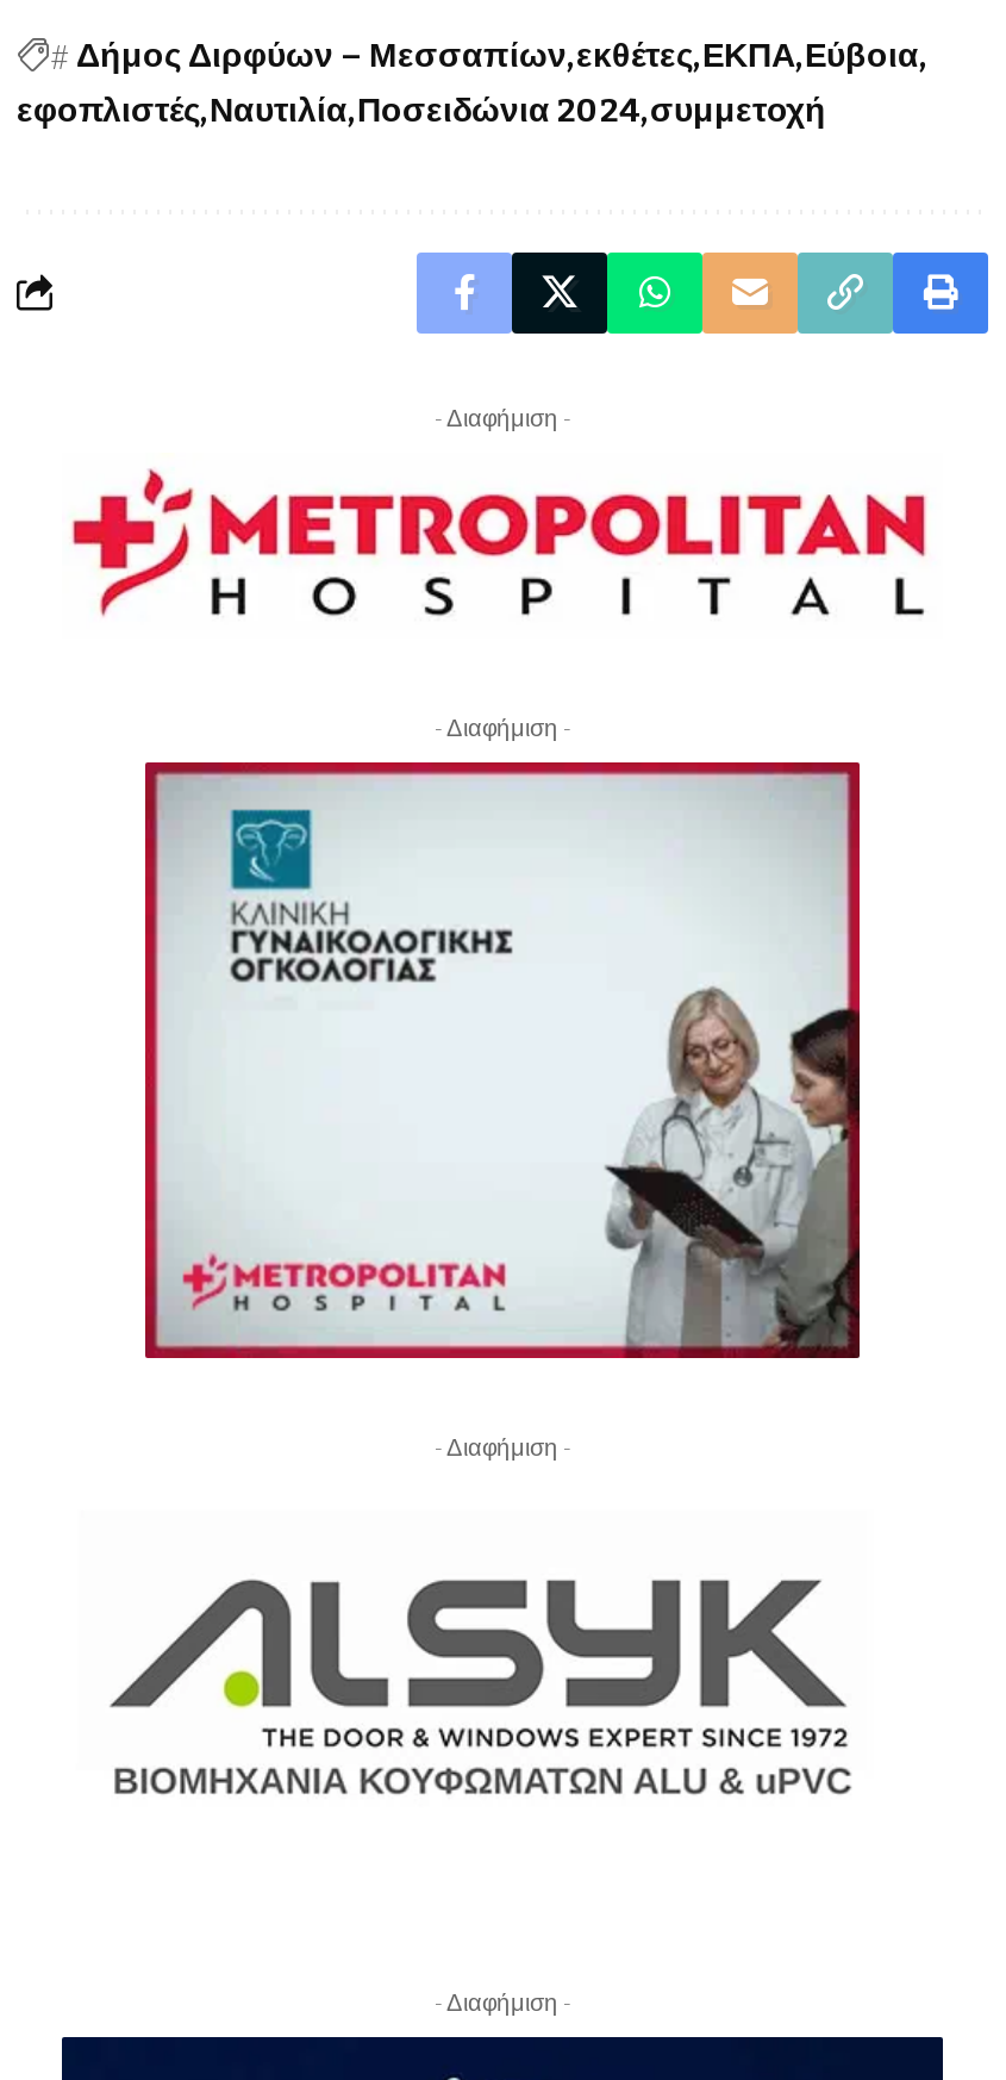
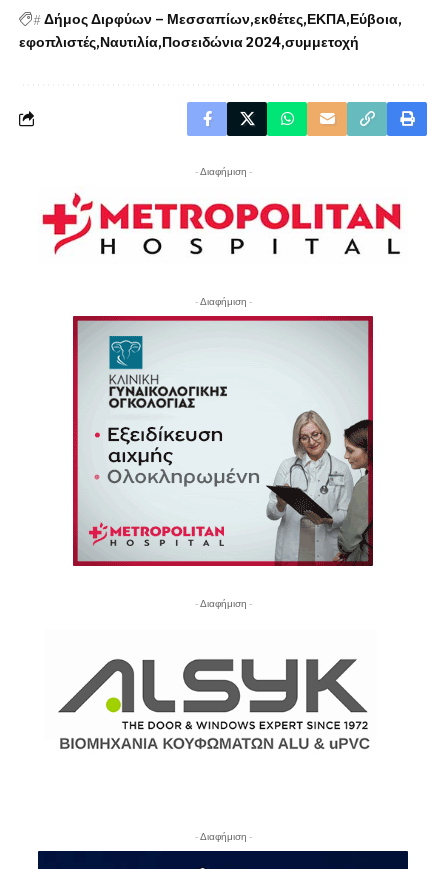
+ [image]
